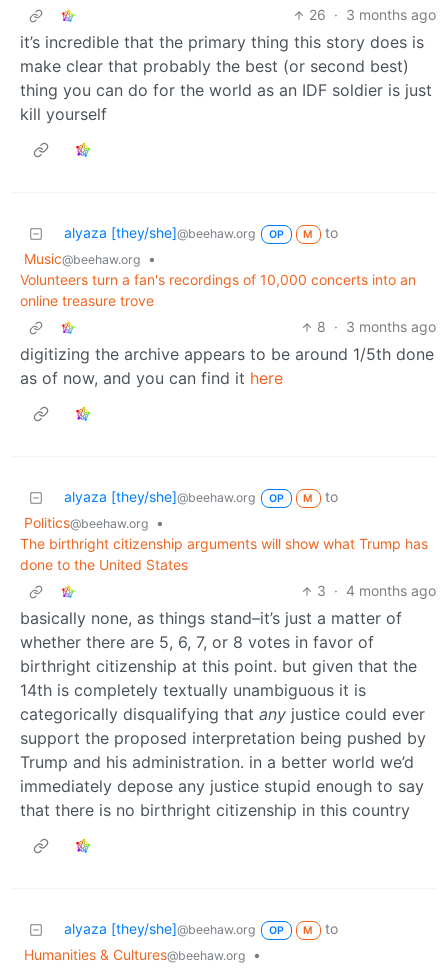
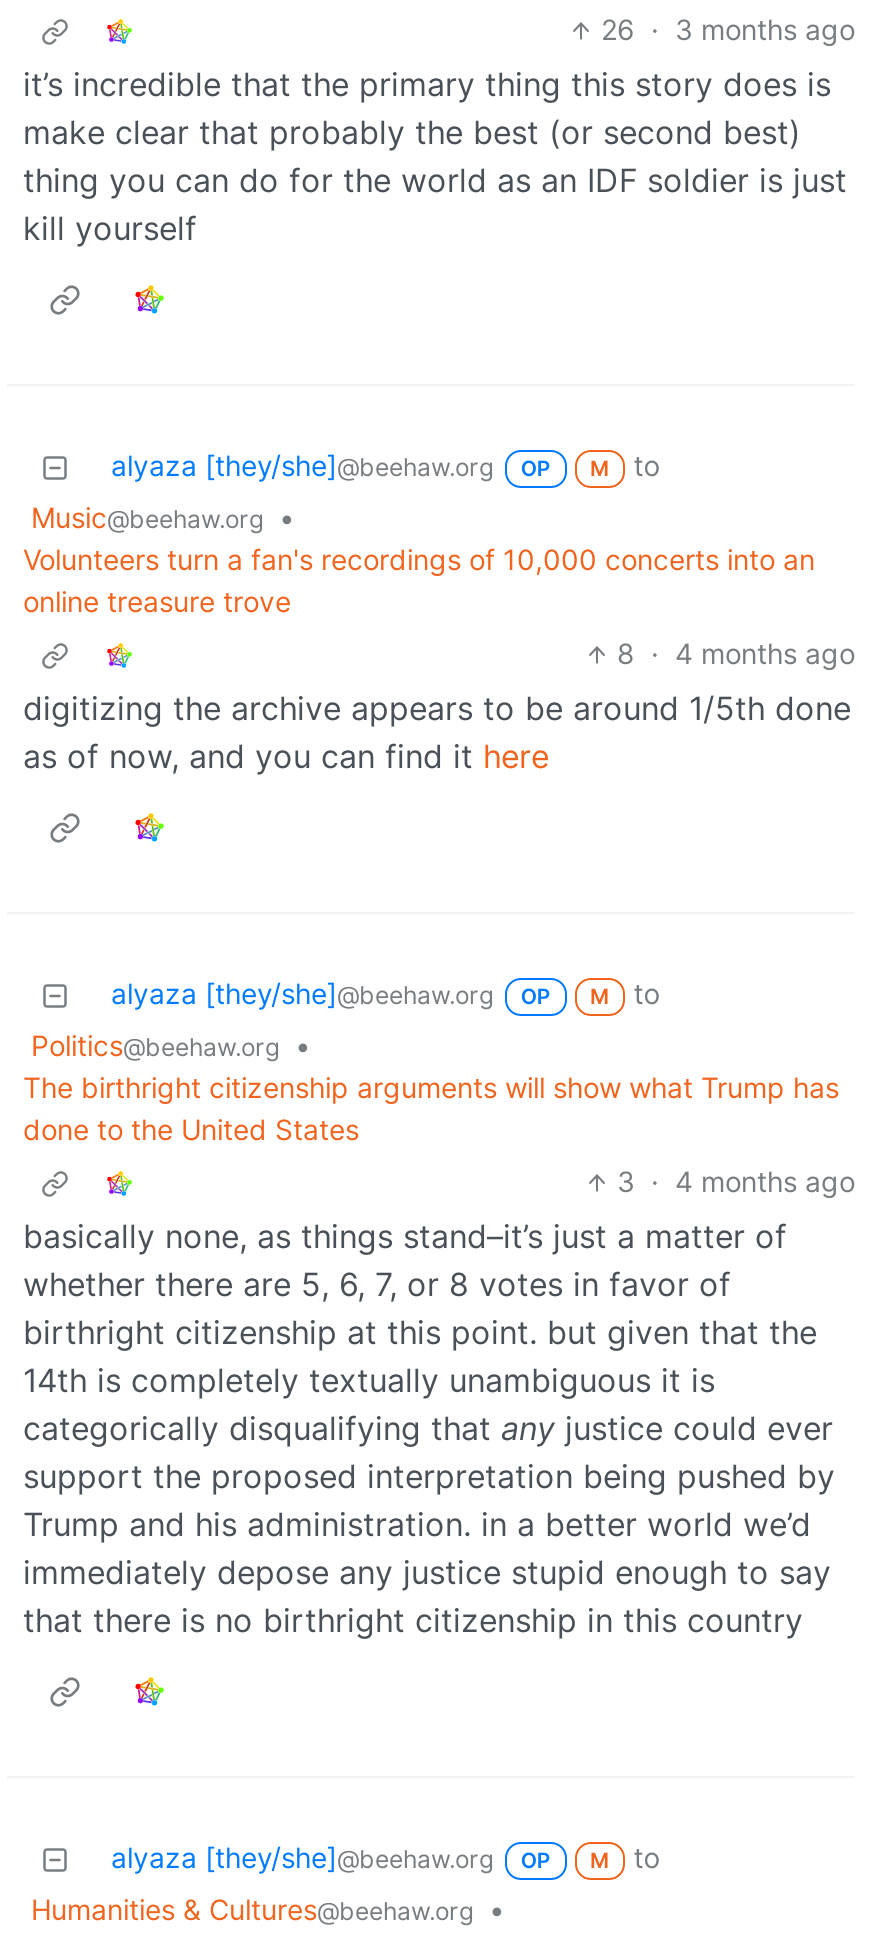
- 8 · 3 months ago
+ 8 · 4 months ago
